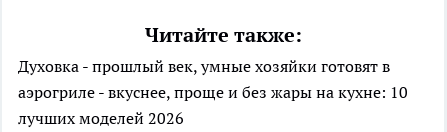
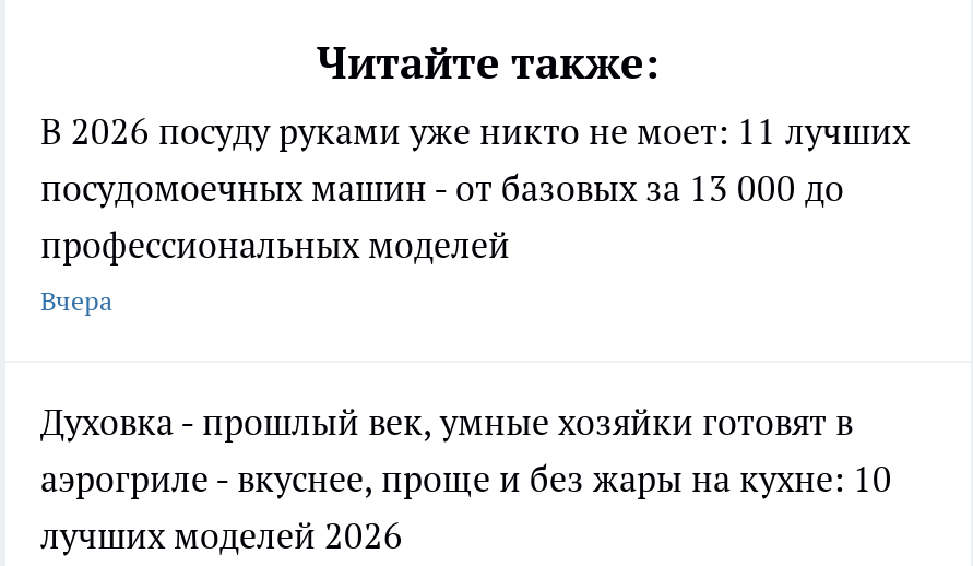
+ В 2026 посуду руками уже никто не моет: 11 лучших
+ посудомоечных машин - от базовых за 13 000 до
+ профессиональных моделей
+ Вчера
